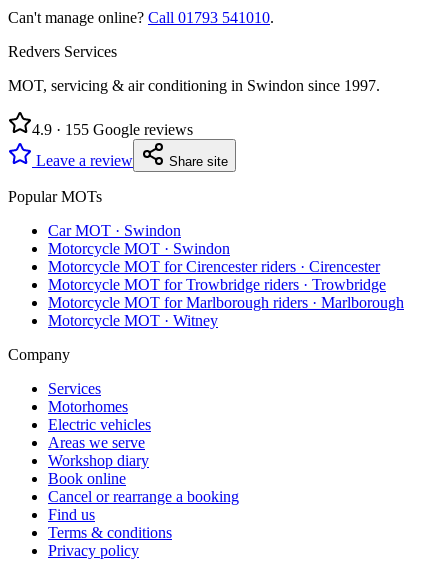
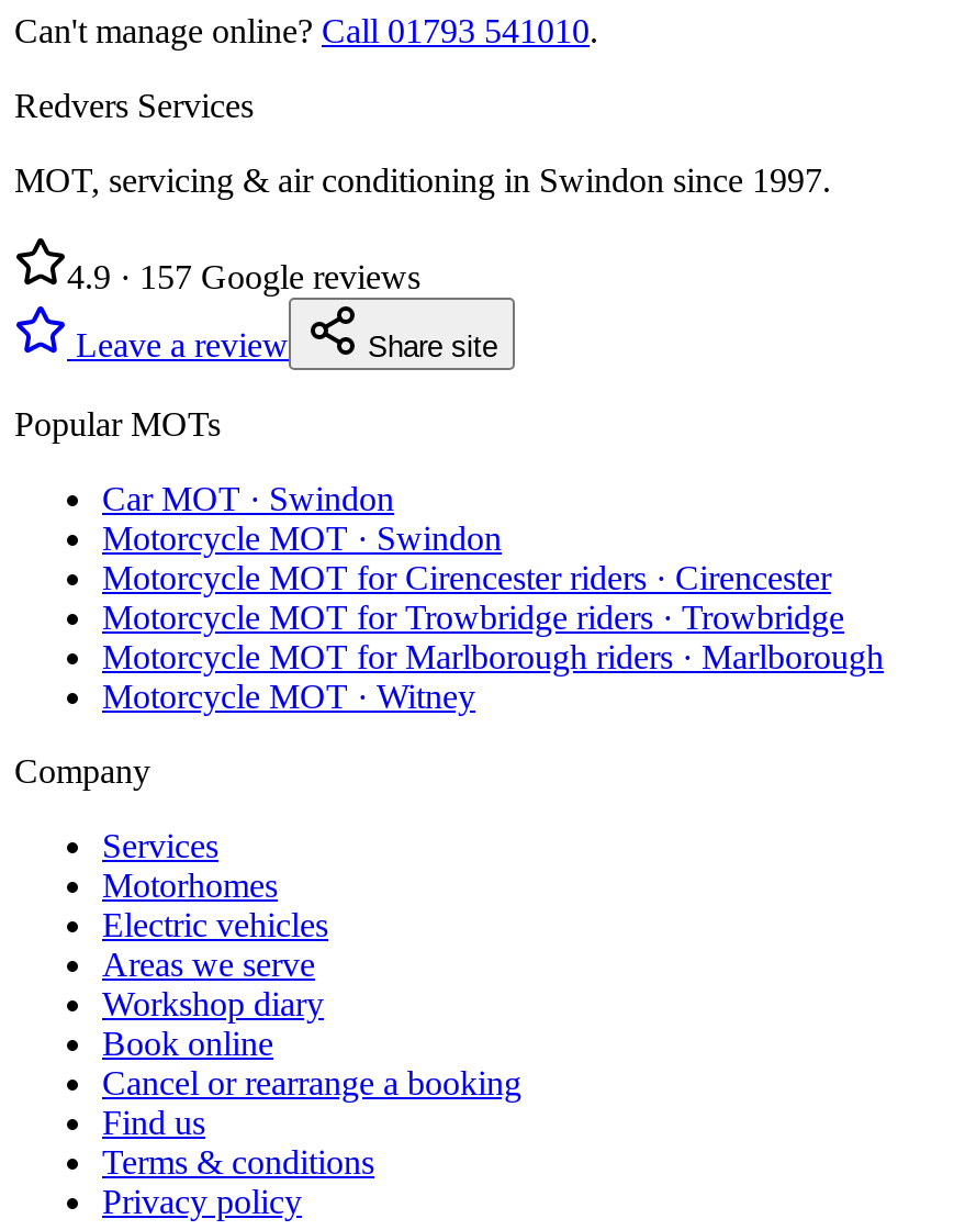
- 4.9 · 155 Google reviews
+ 4.9 · 157 Google reviews
